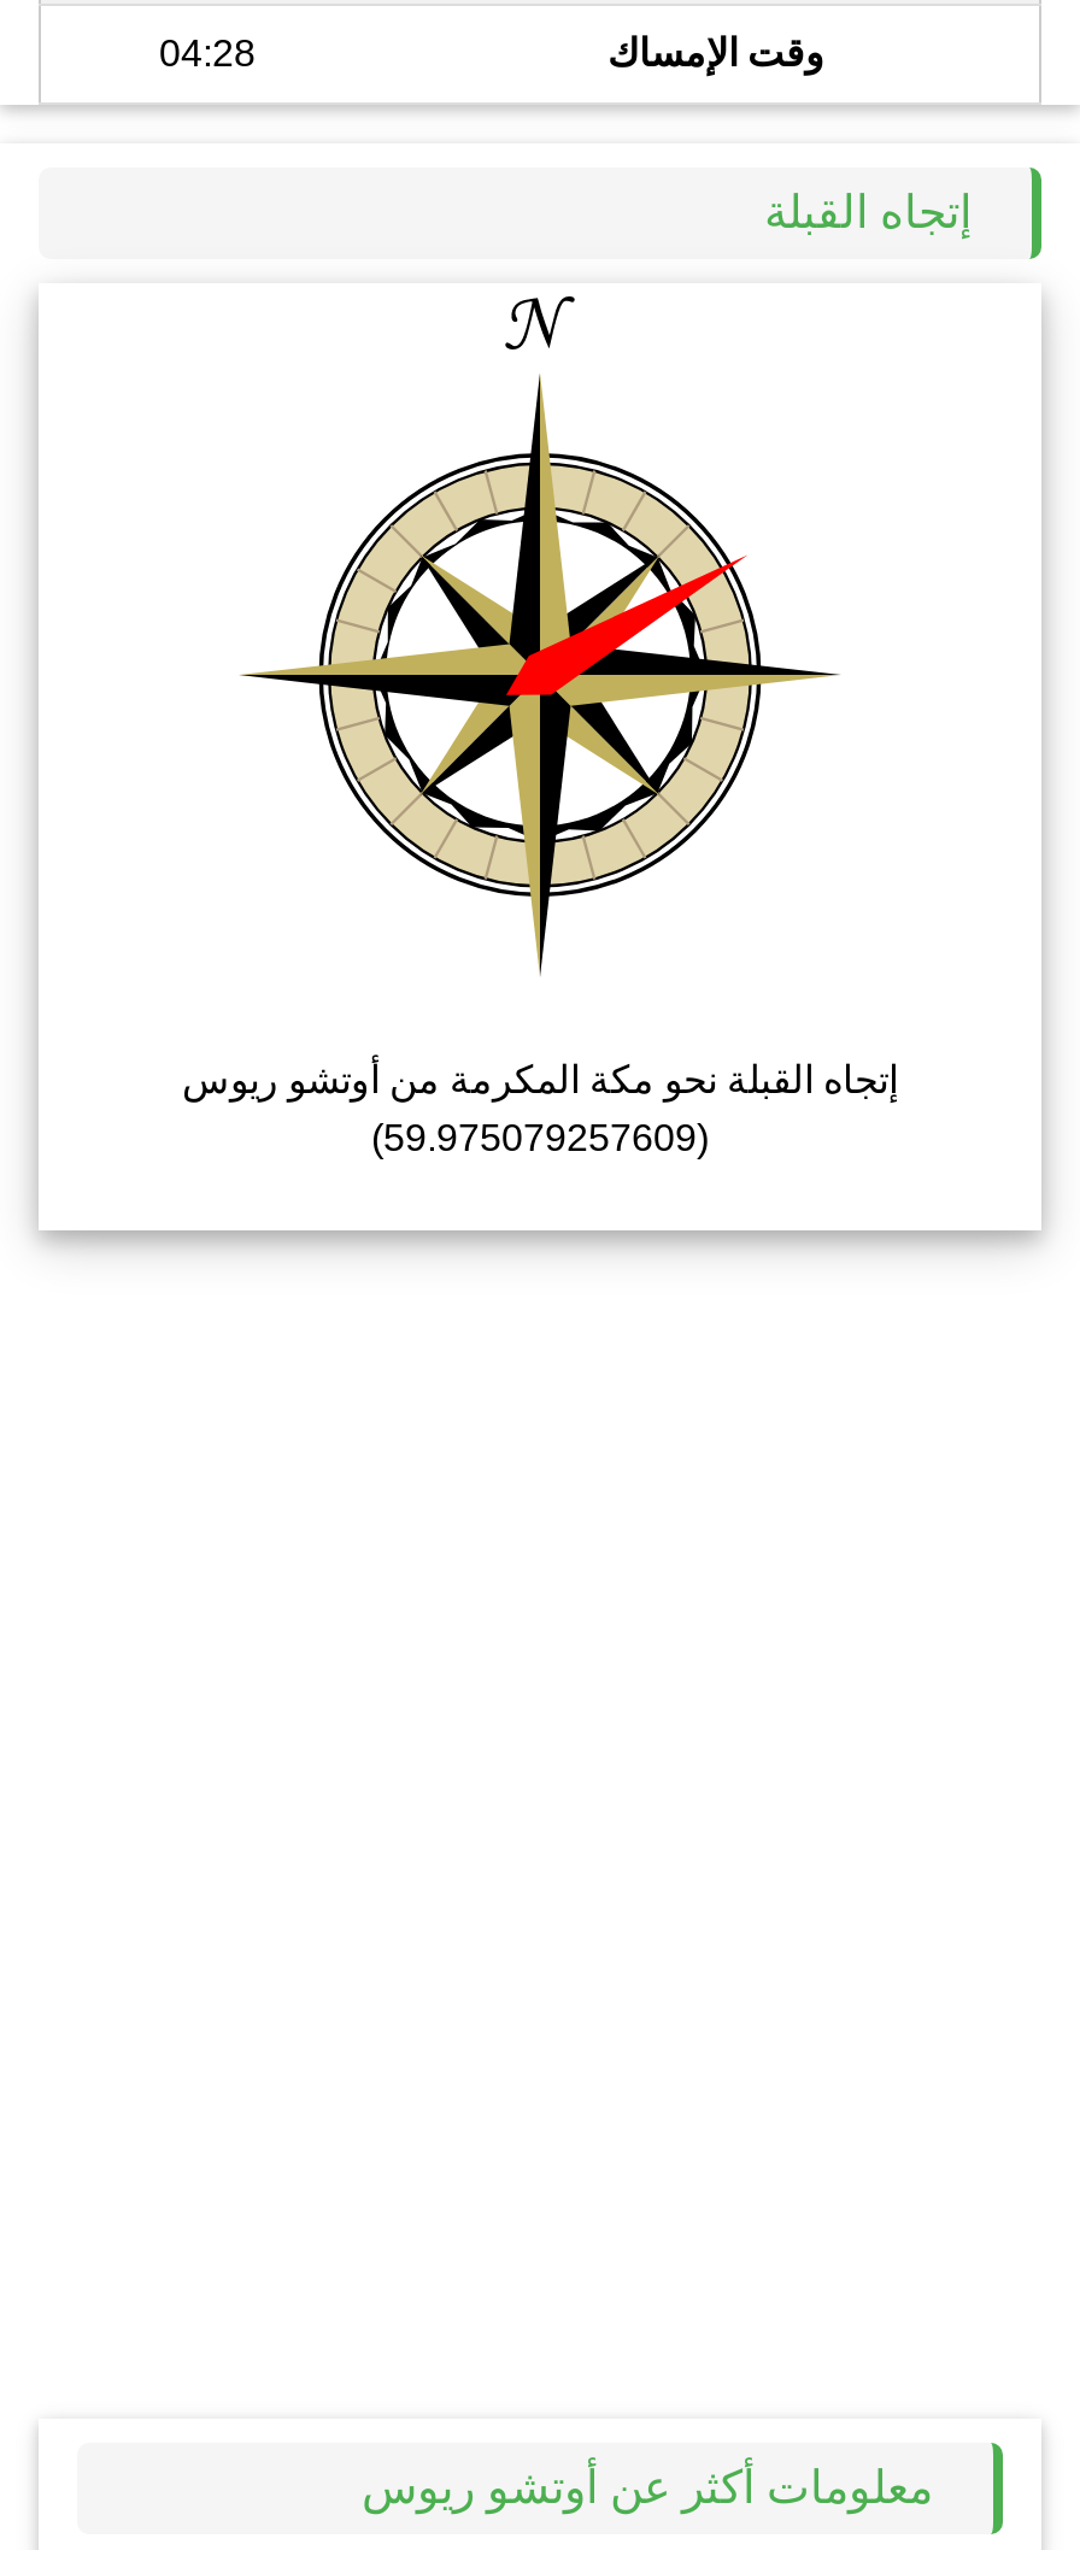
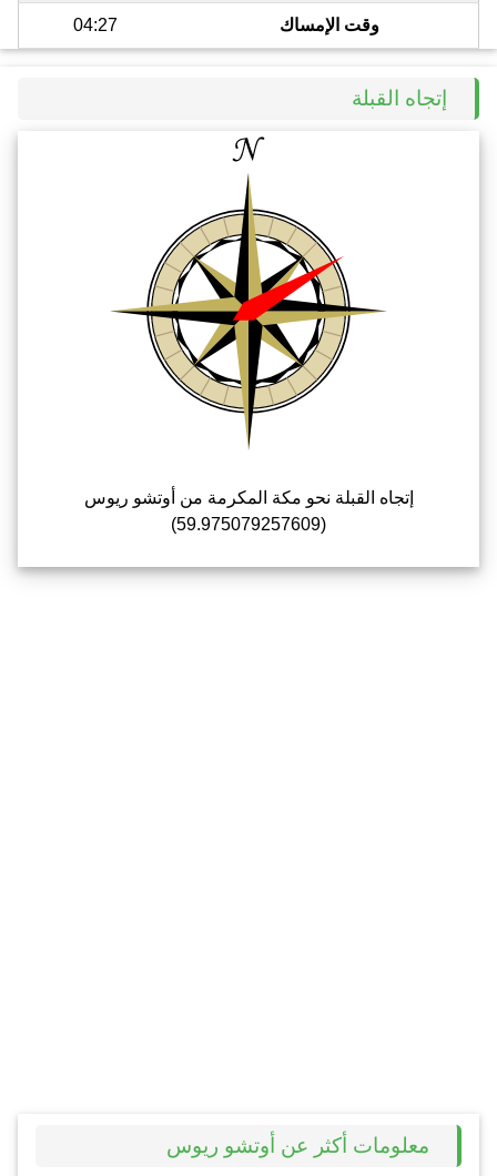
- 04:28
+ 04:27
